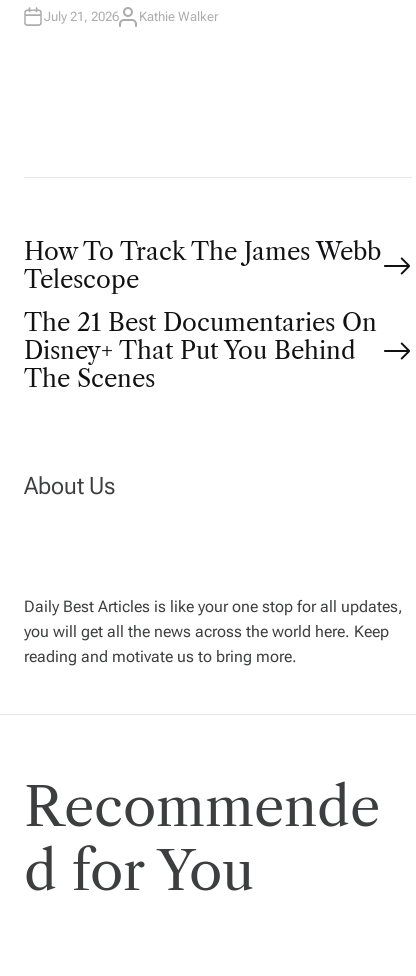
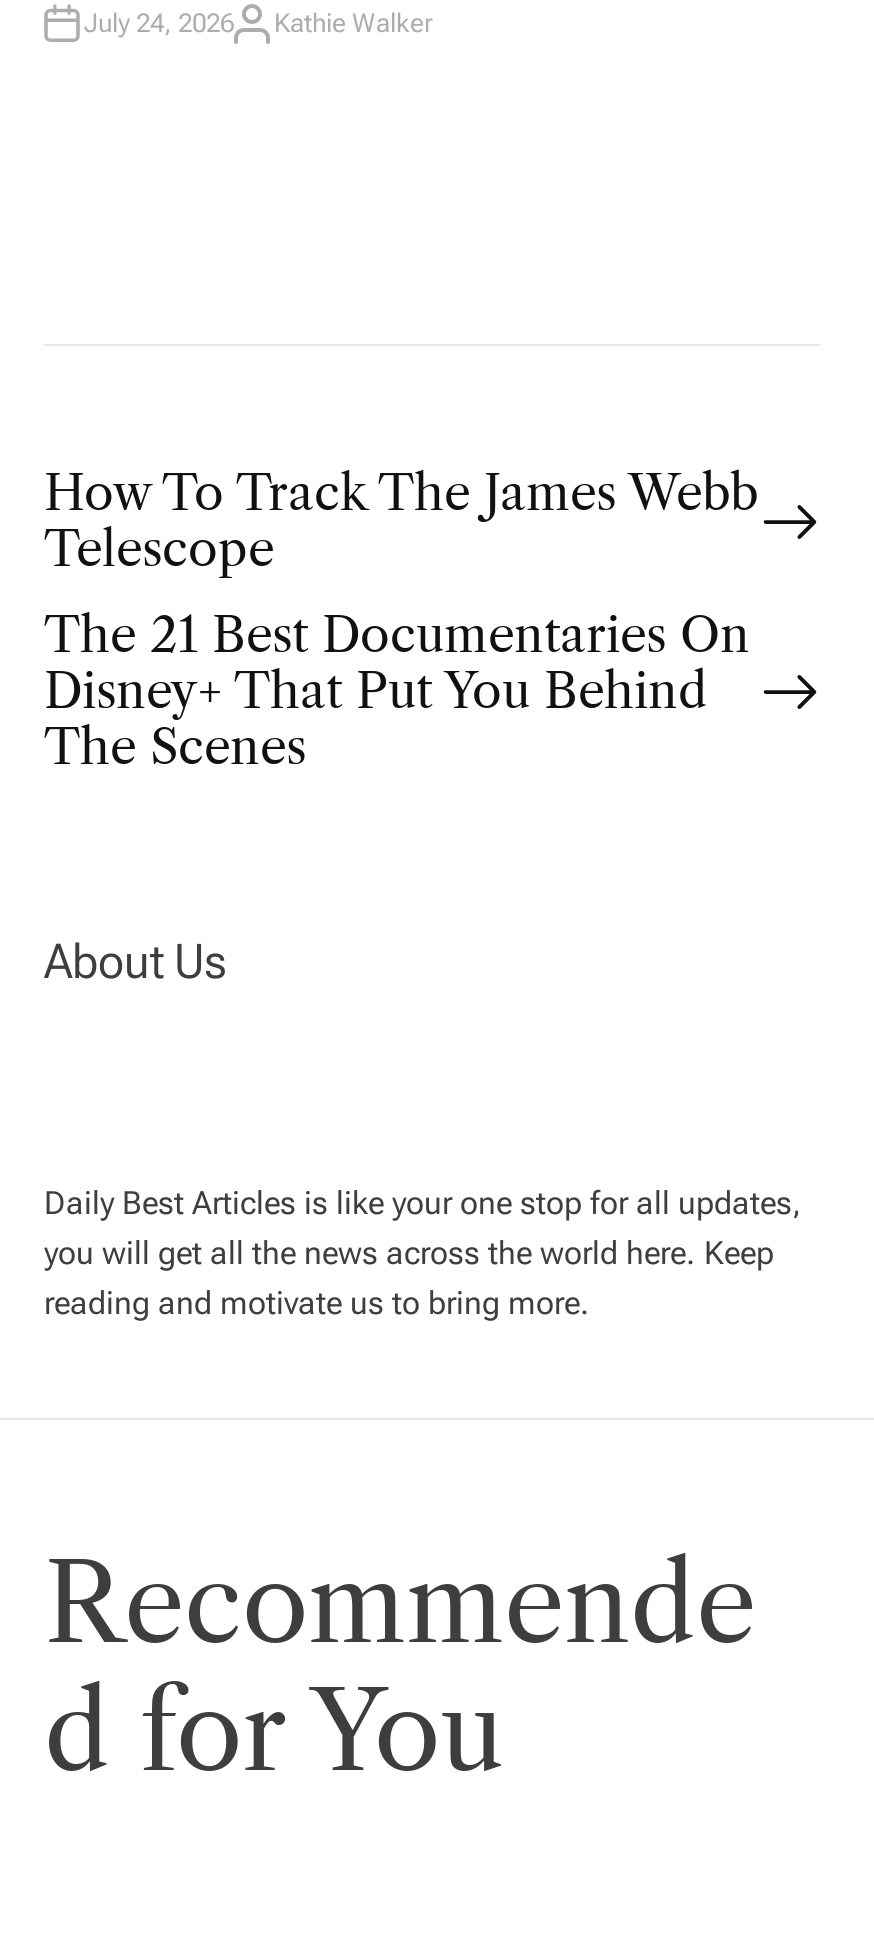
- July 21, 2026A Kathie Walker
+ July 24, 2026A Kathie Walker
